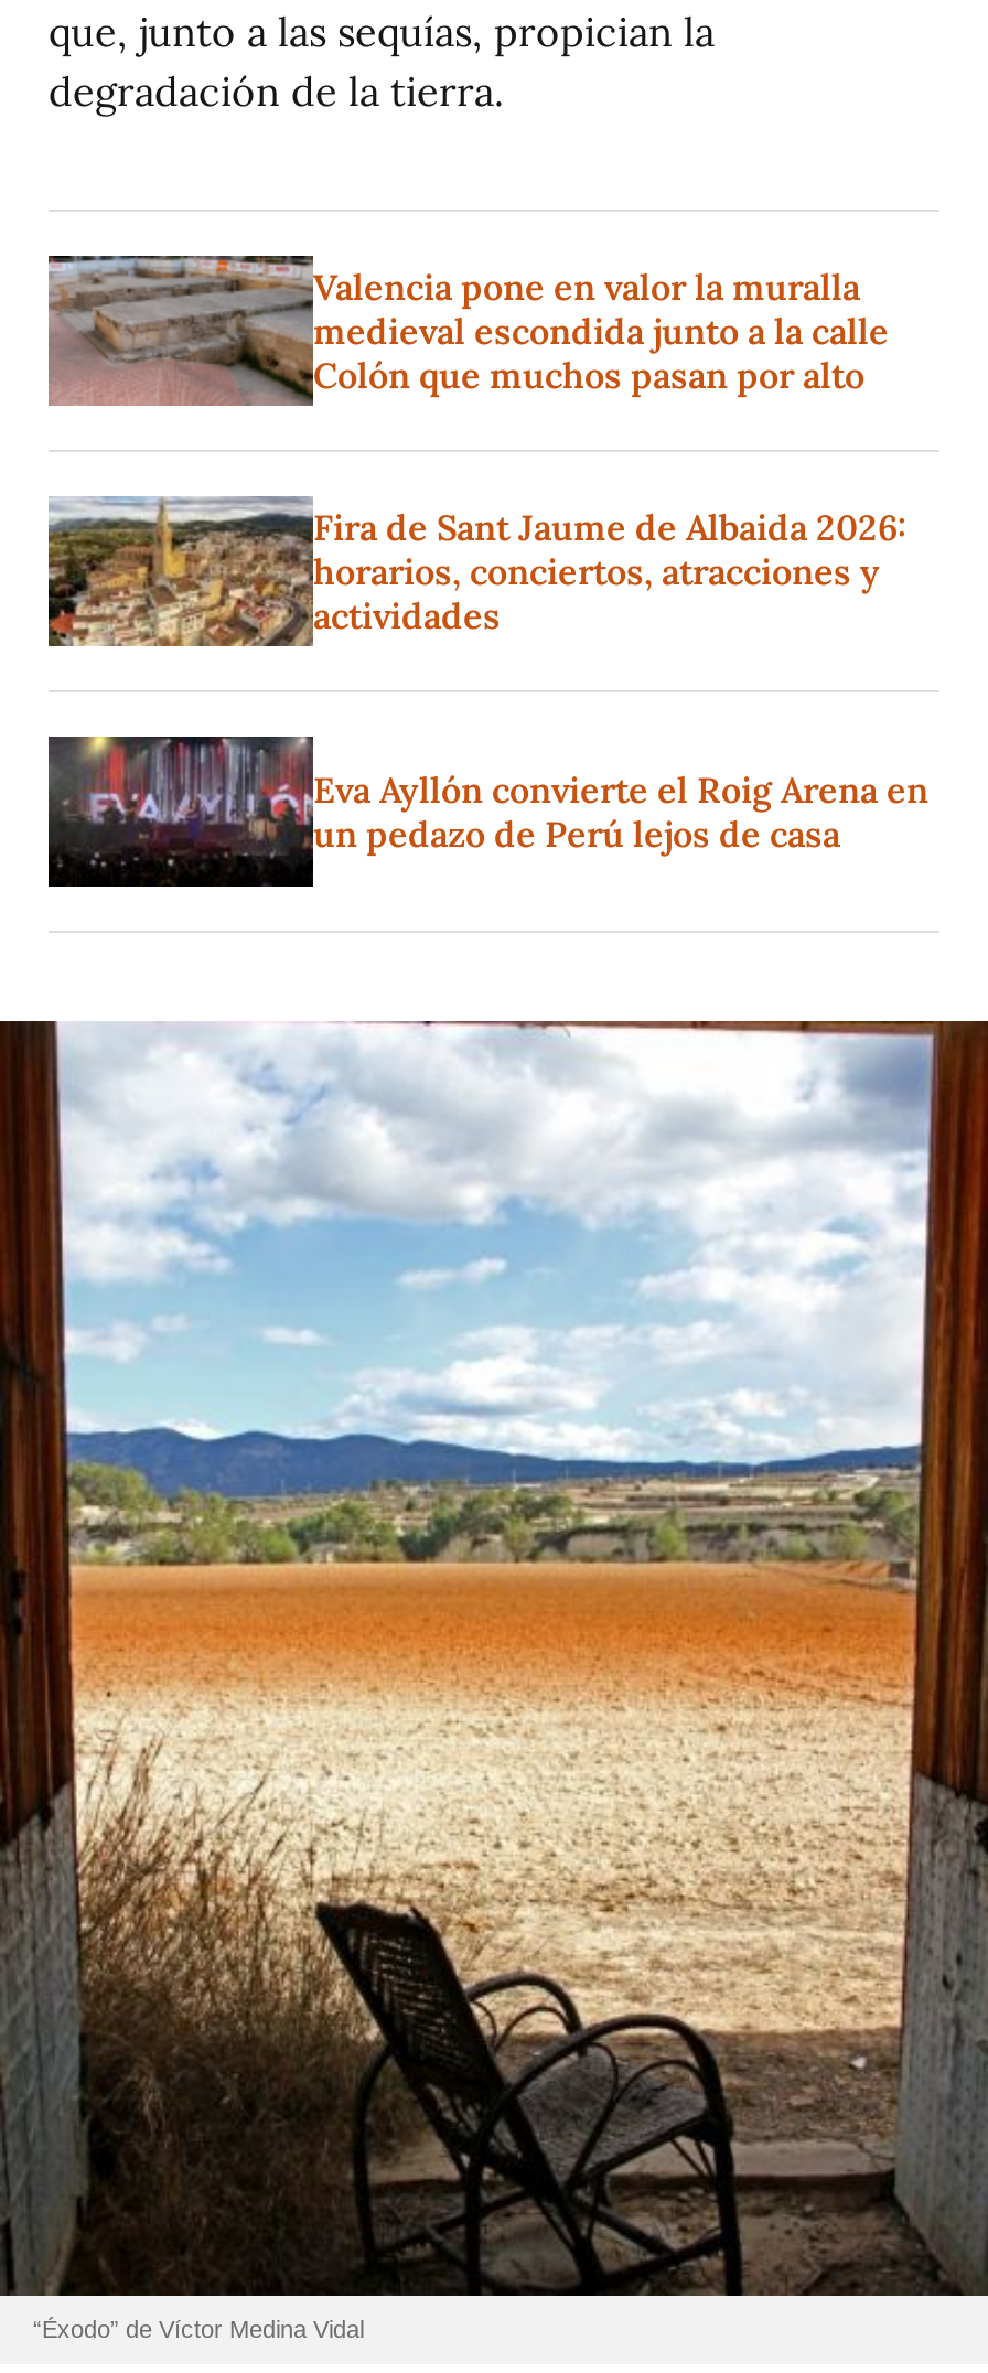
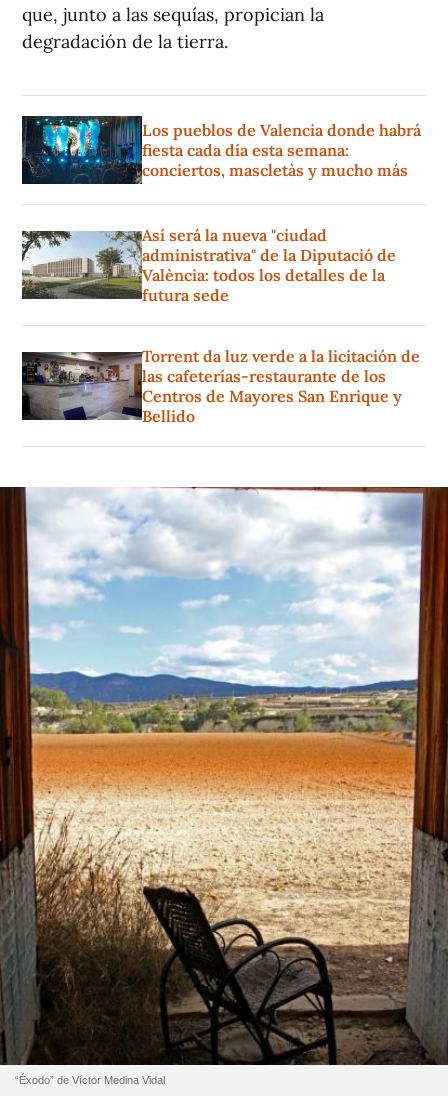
- [image]
- Valencia pone en valor la muralla
- medieval escondida junto a la calle
- Colón que muchos pasan por alto
+ [image]
+ Los pueblos de Valencia donde habrá
+ fiesta cada día esta semana:
+ conciertos, mascletàs y mucho más

- [image]
- Fira de Sant Jaume de Albaida 2026:
- horarios, conciertos, atracciones y
- actividades
+ [image]
+ Así será la nueva "ciudad
+ administrativa" de la Diputació de
+ València: todos los detalles de la
+ futura sede

- [image]
- Eva Ayllón convierte el Roig Arena en
- un pedazo de Perú lejos de casa
+ [image]
+ Torrent da luz verde a la licitación de
+ las cafeterías-restaurante de los
+ Centros de Mayores San Enrique y
+ Bellido
